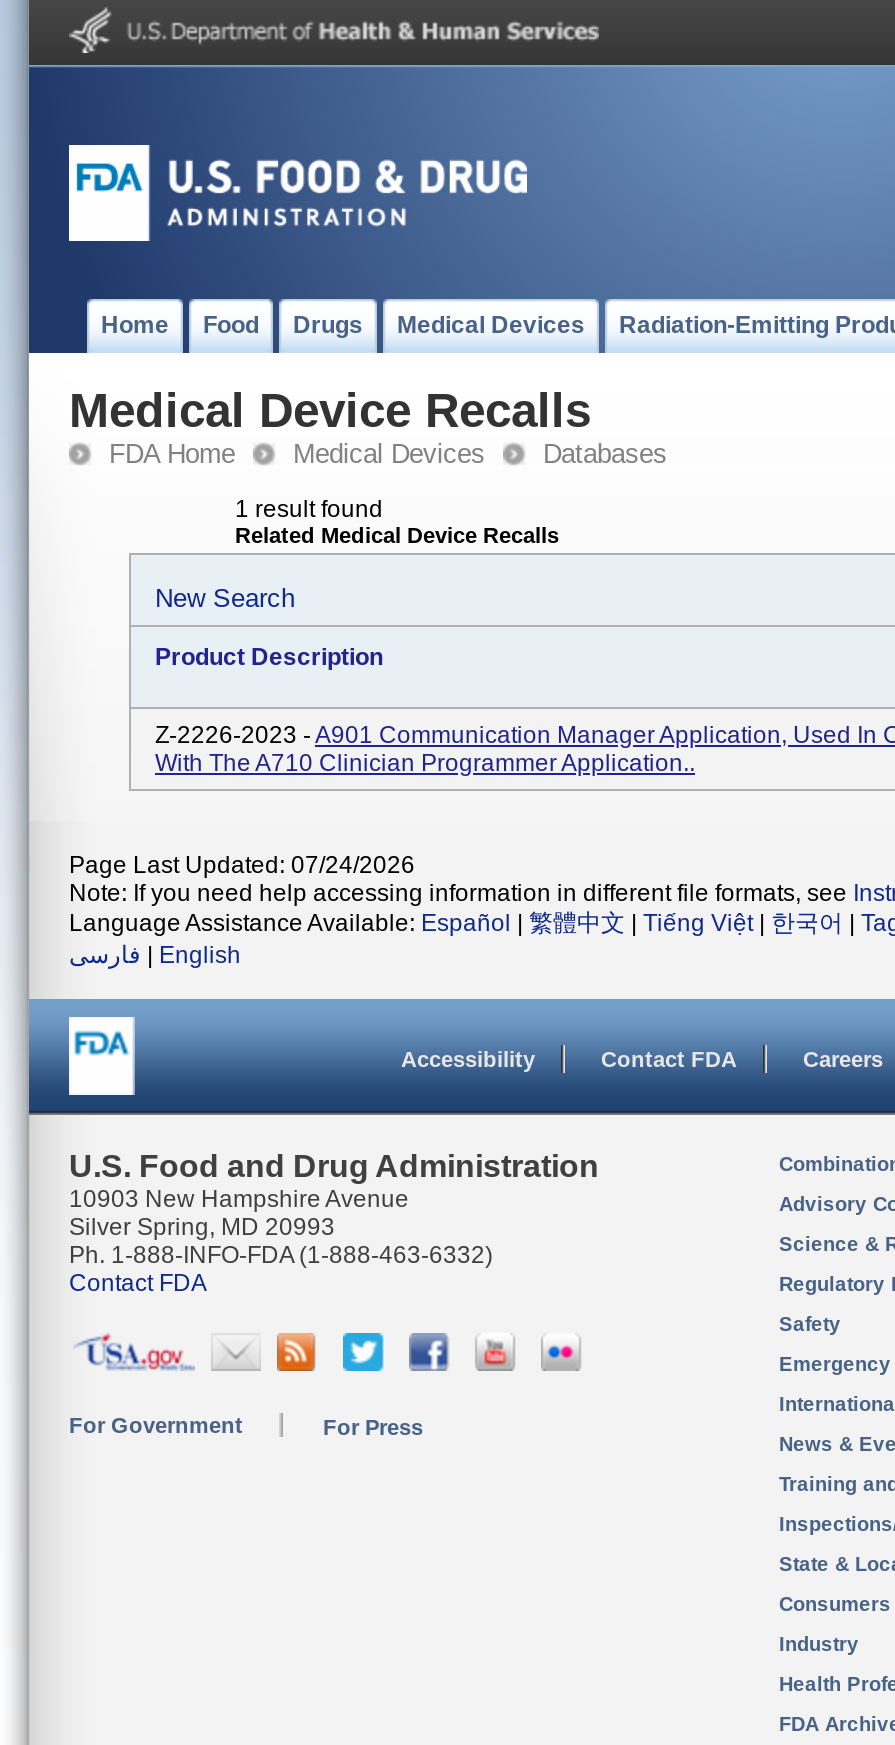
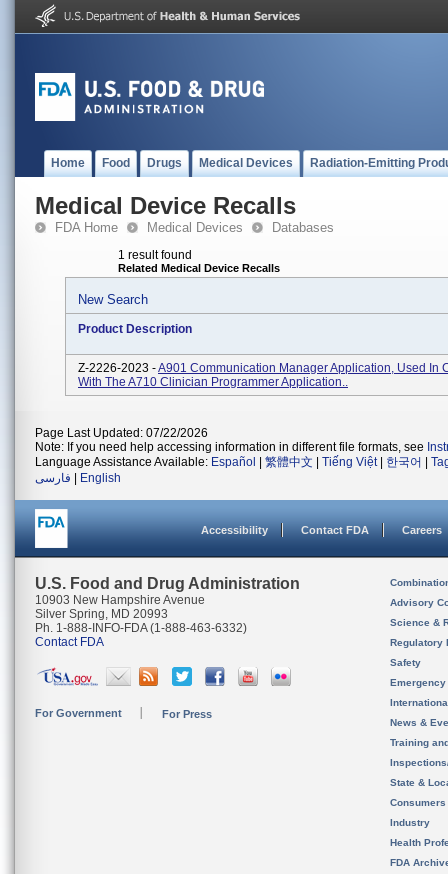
- Page Last Updated: 07/24/2026
+ Page Last Updated: 07/22/2026
